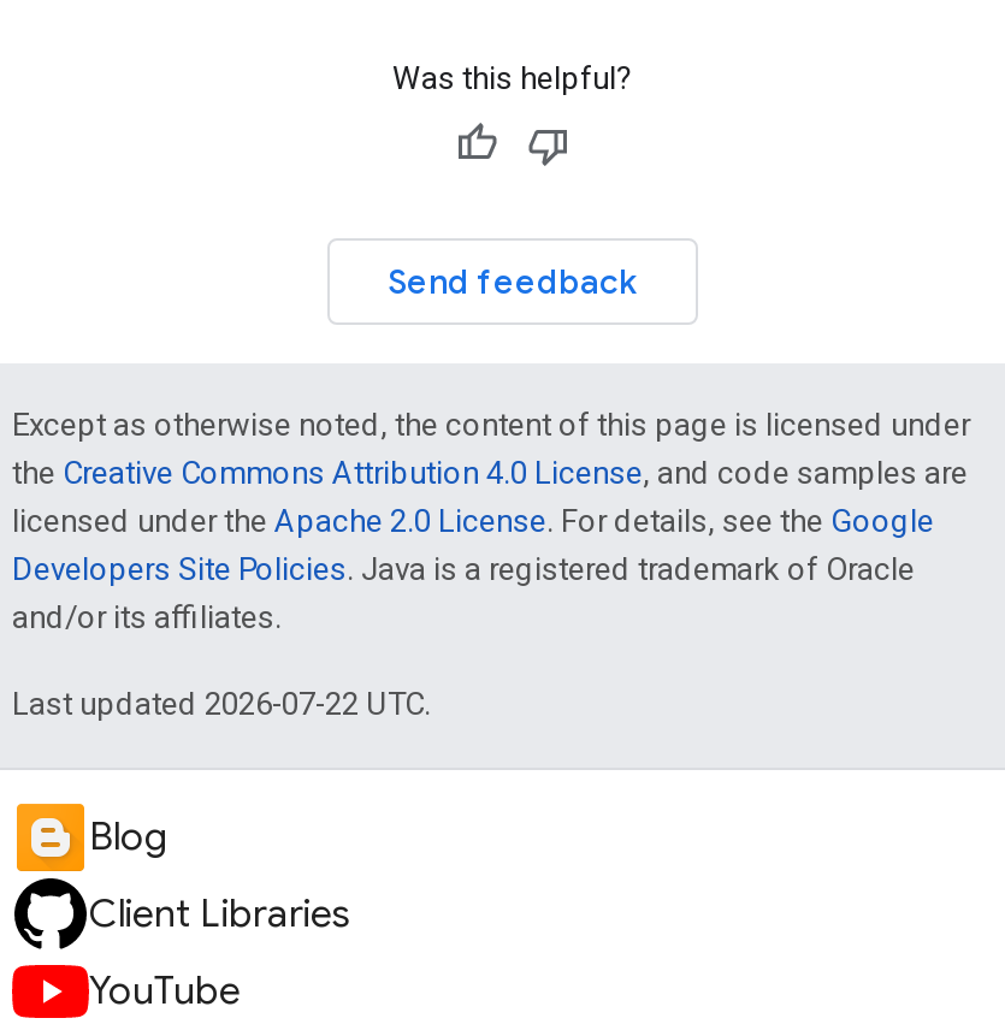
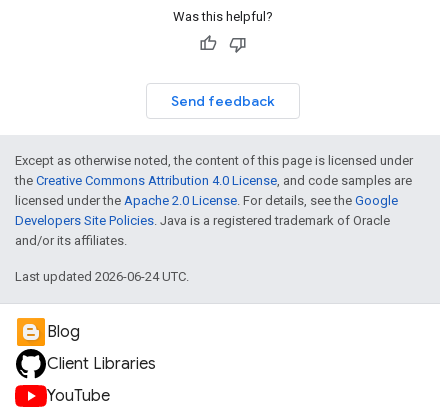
- Last updated 2026-07-22 UTC.
+ Last updated 2026-06-24 UTC.
